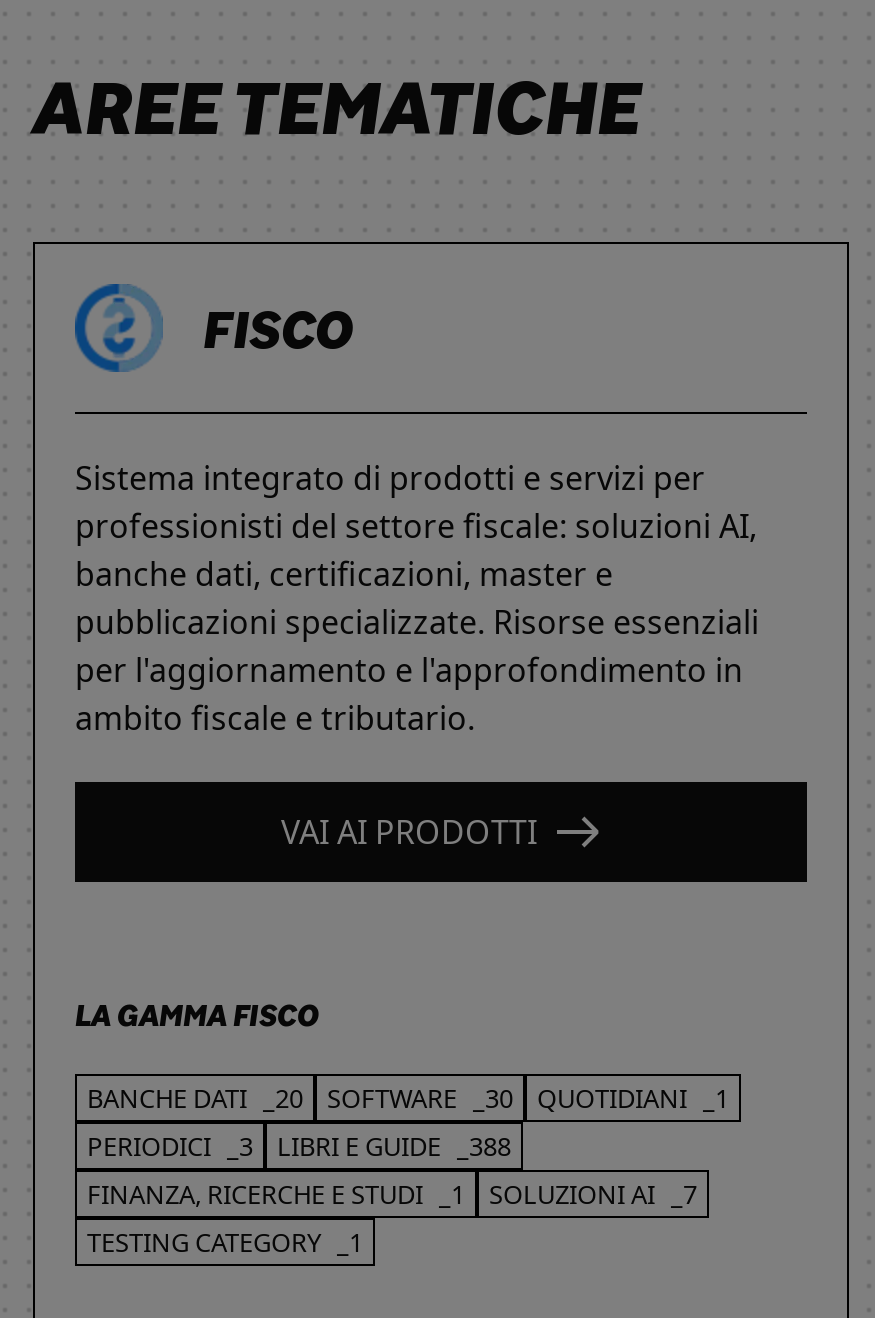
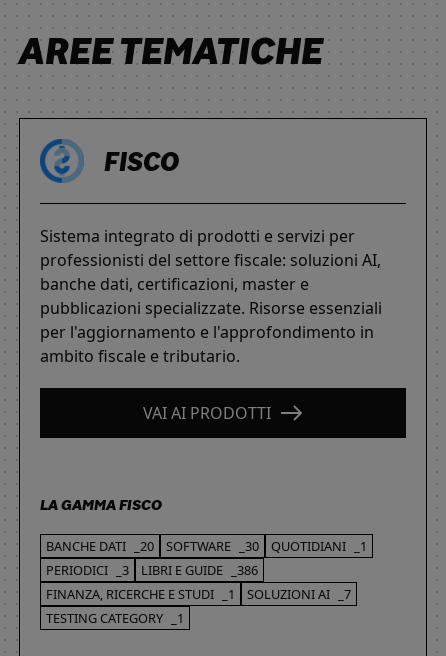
- PERIODICI _3 LIBRI E GUIDE _388
+ PERIODICI _3 LIBRI E GUIDE _386
